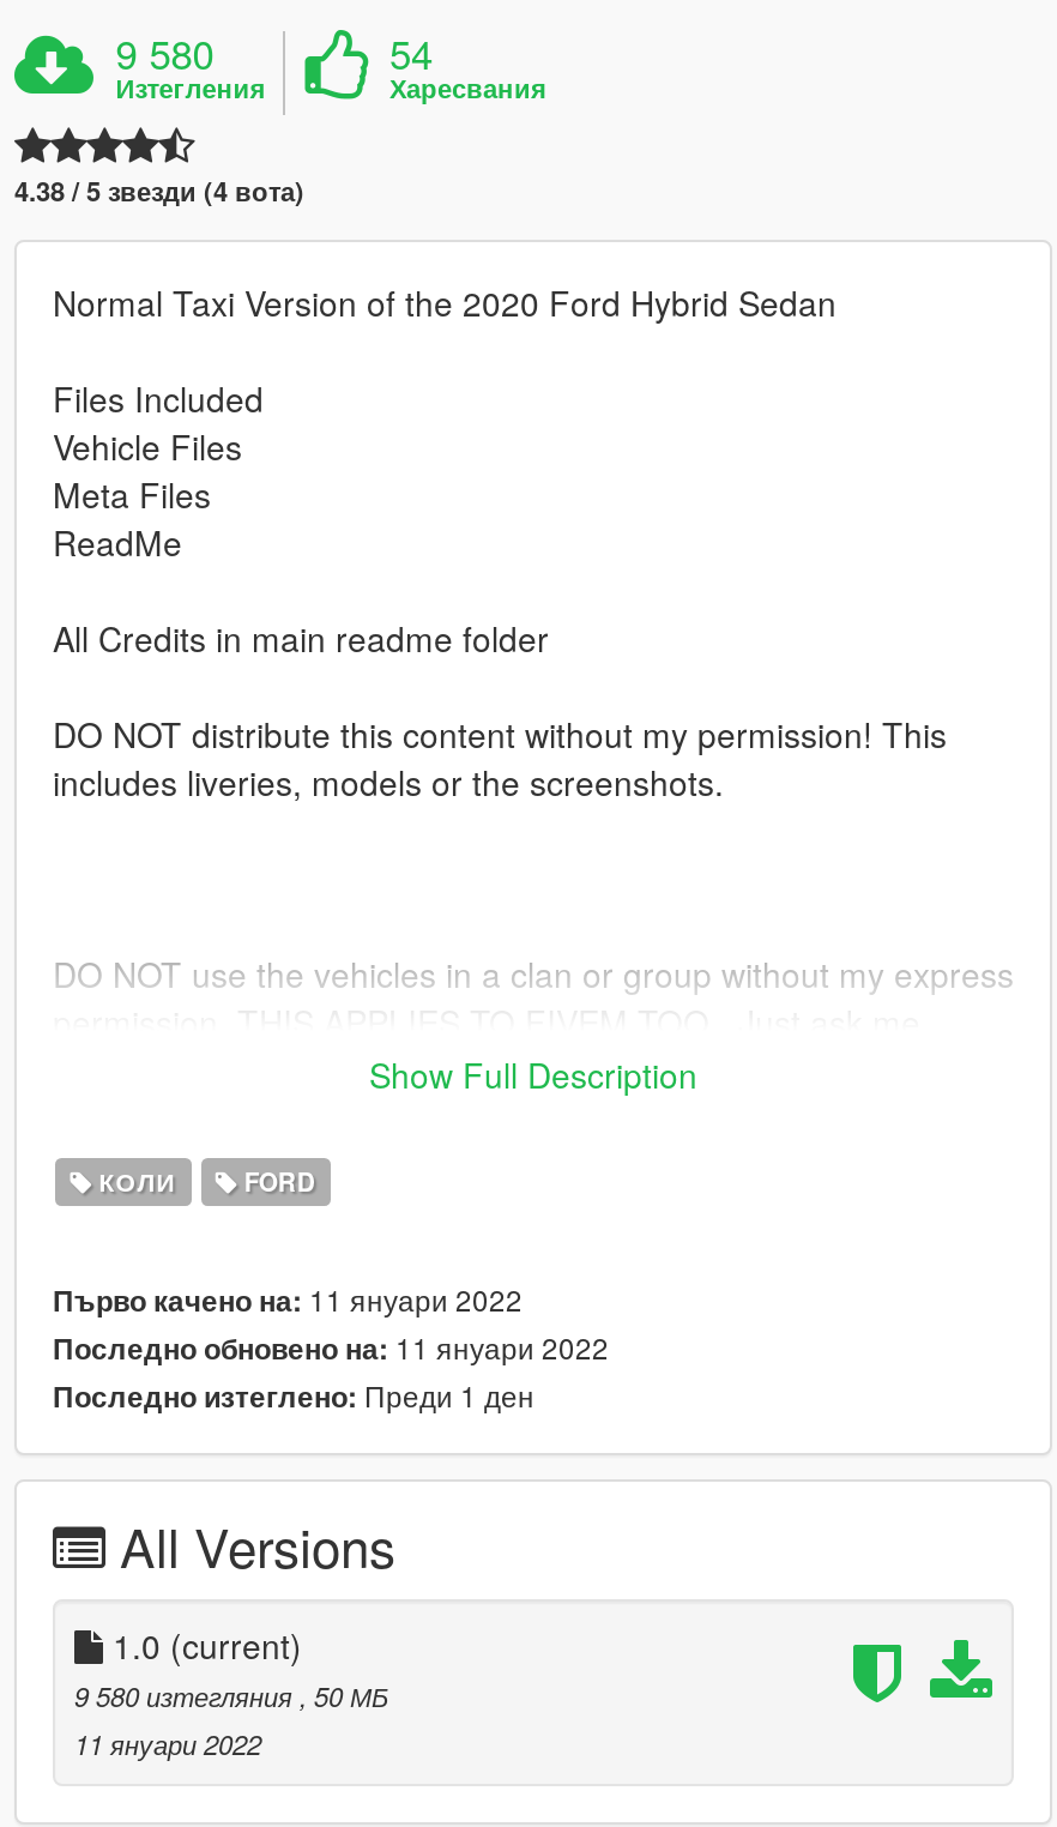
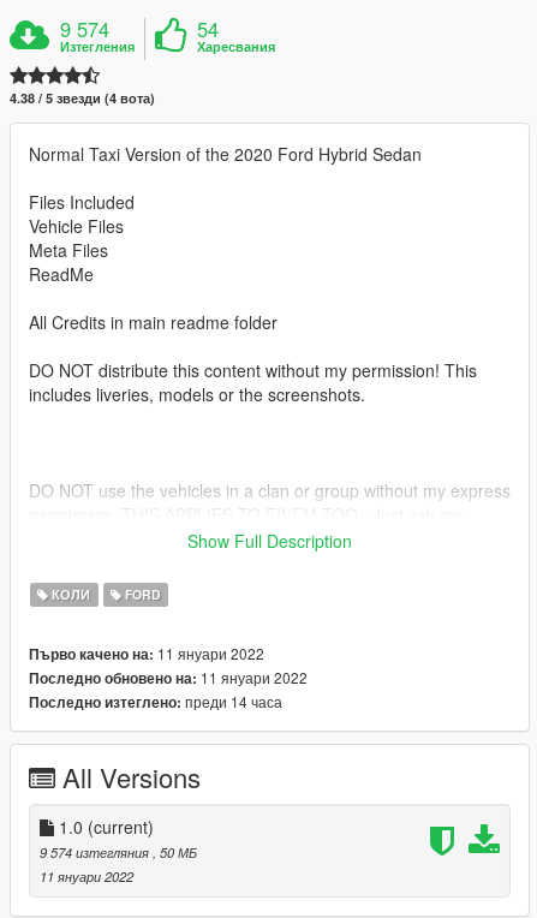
- 9 580
+ 9 574

- Последно изтеглено: Преди 1 ден
+ Последно изтеглено: преди 14 часа

- 9 580 изтегляния, 50 МБ
+ 9 574 изтегляния, 50 МБ
